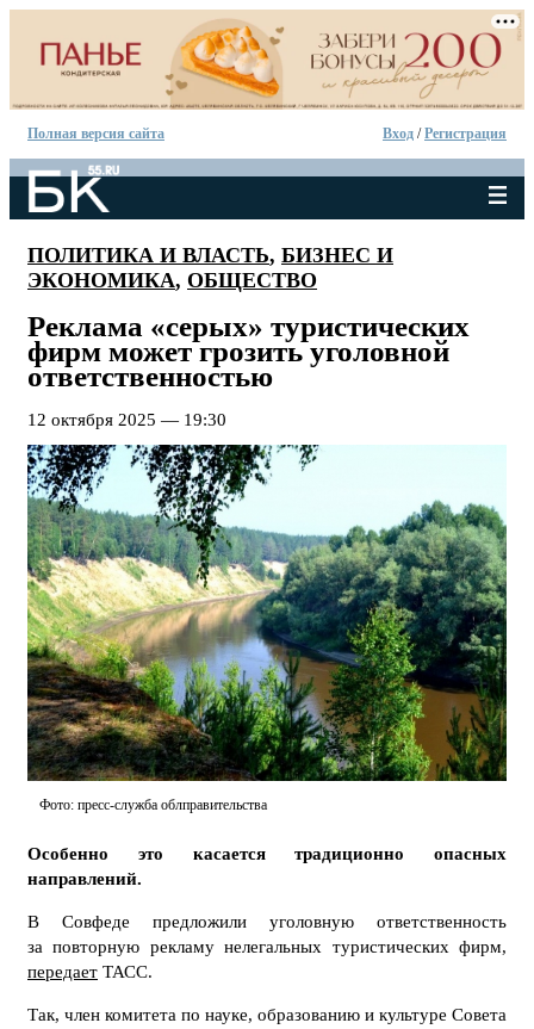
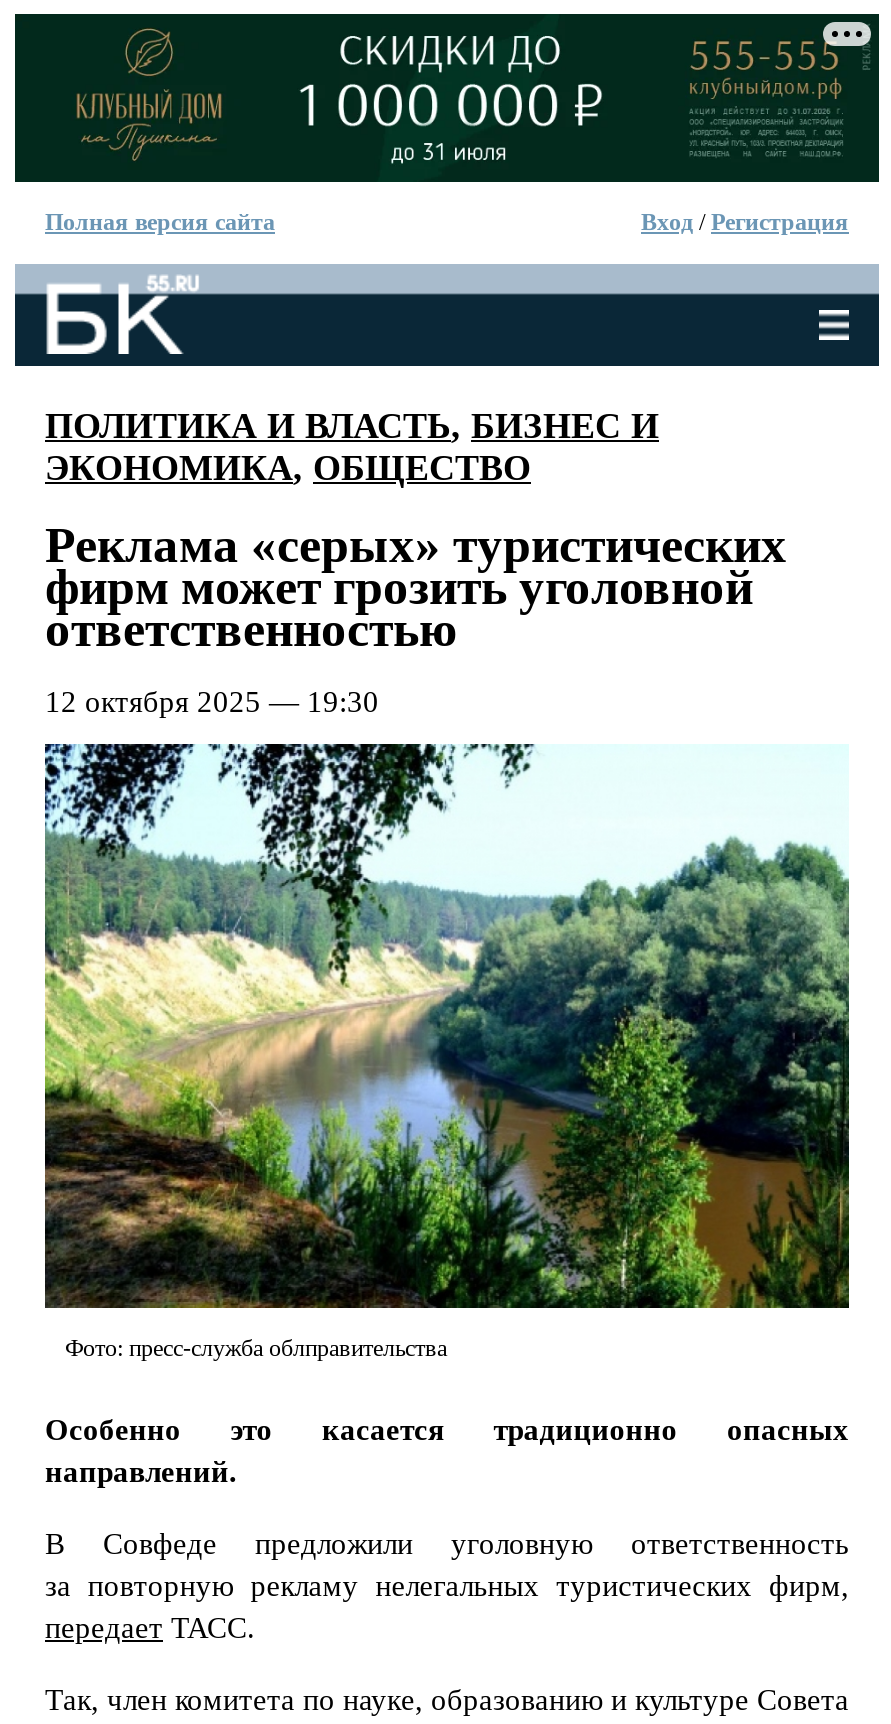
- [image]
+ [image]
